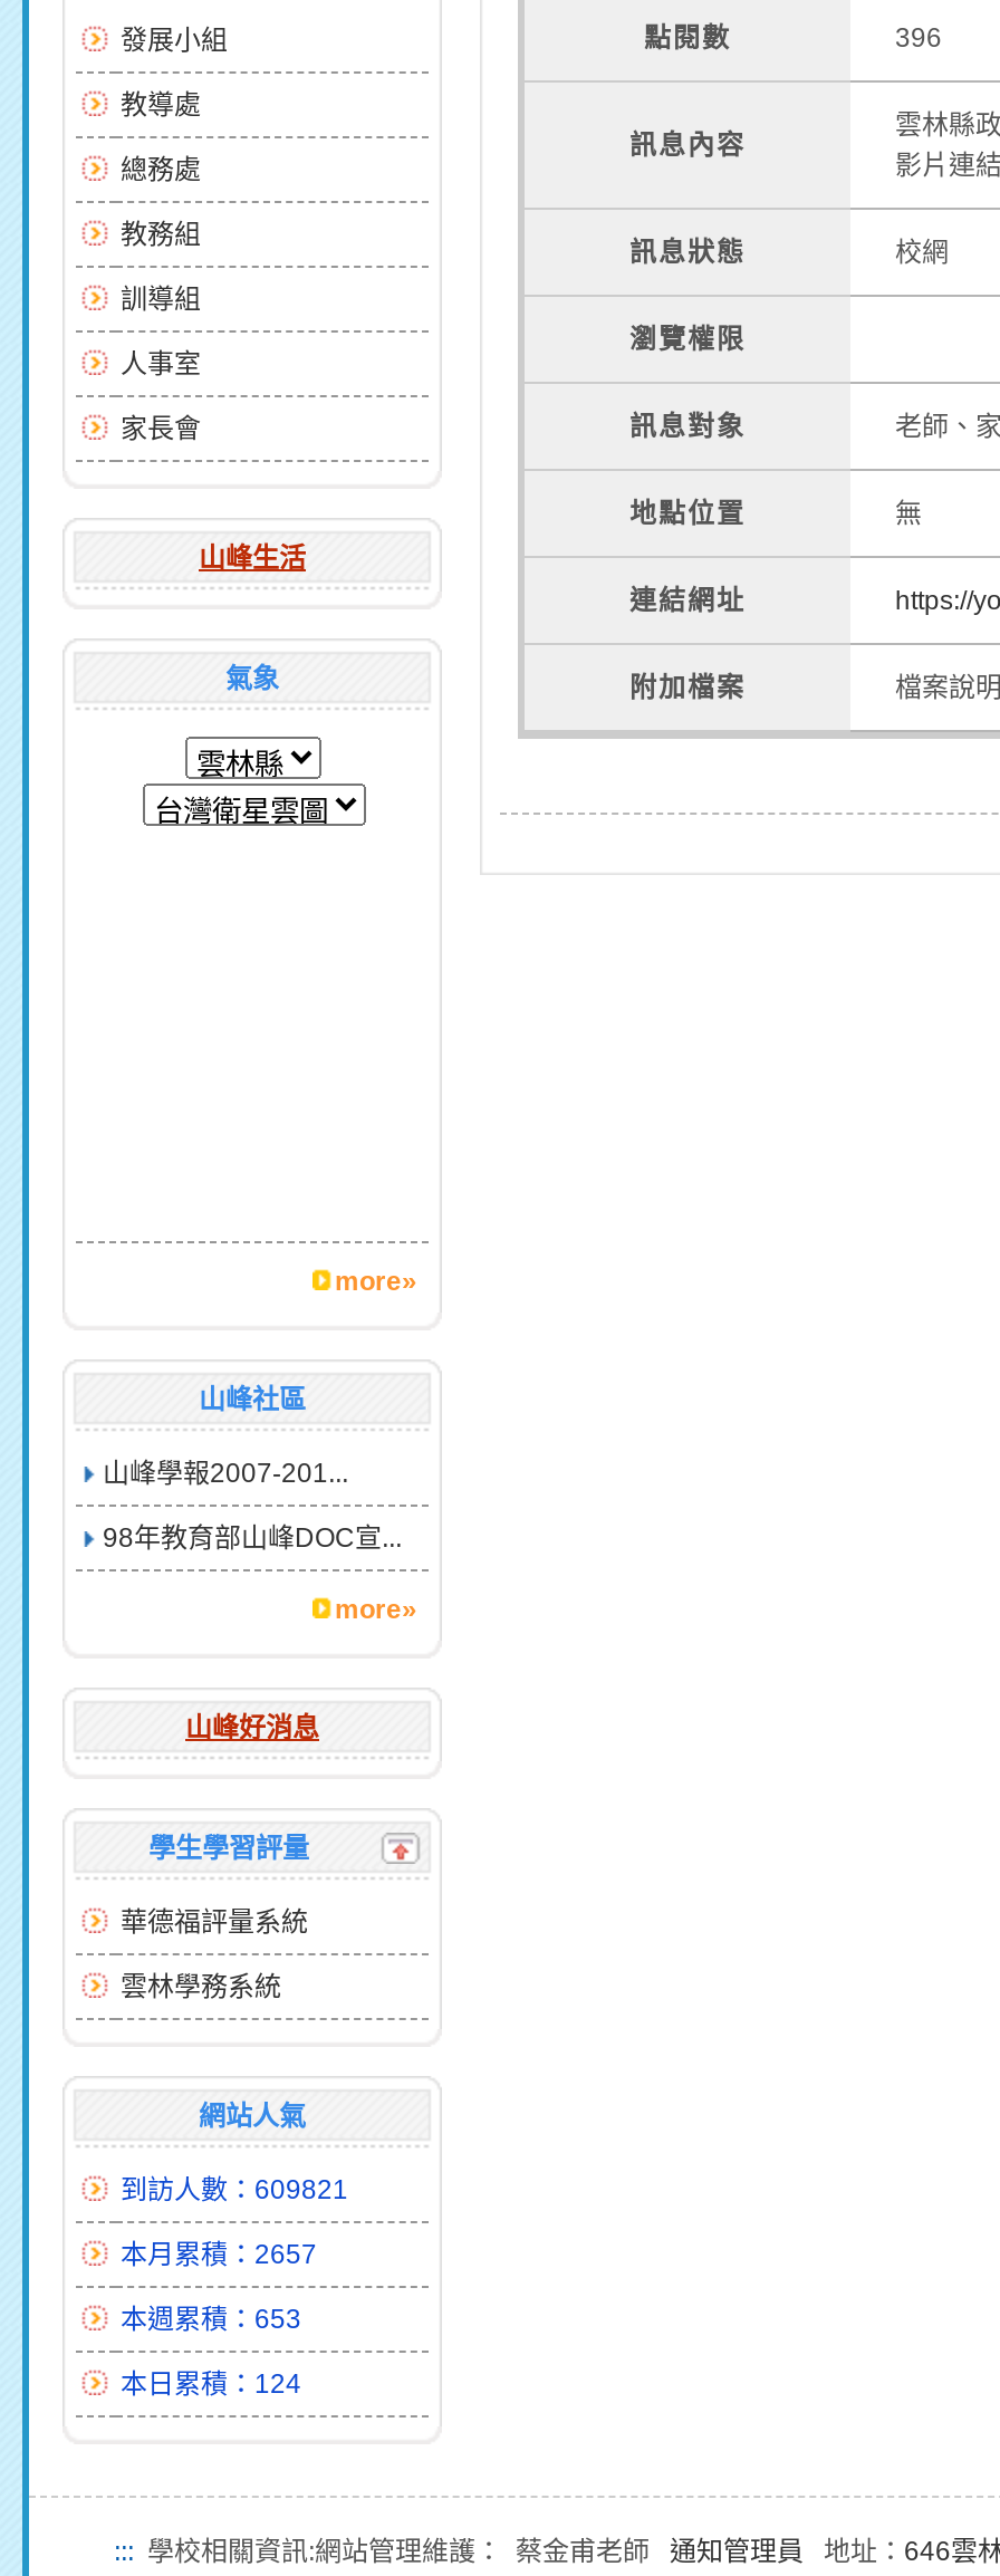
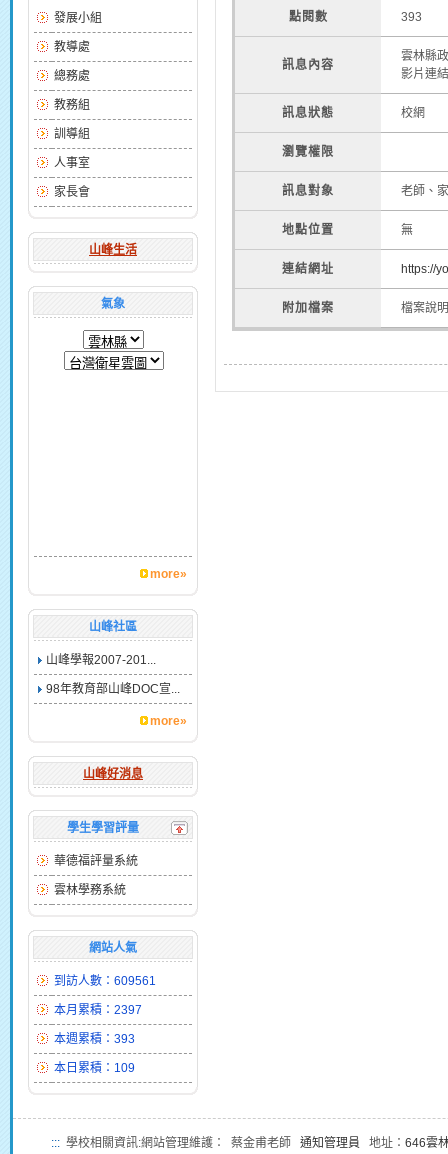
- 396
+ 393

- 到訪人數：609821
+ 到訪人數：609561

- 本月累積：2657
+ 本月累積：2397

- 本週累積：653
+ 本週累積：393

- 本日累積：124
+ 本日累積：109
